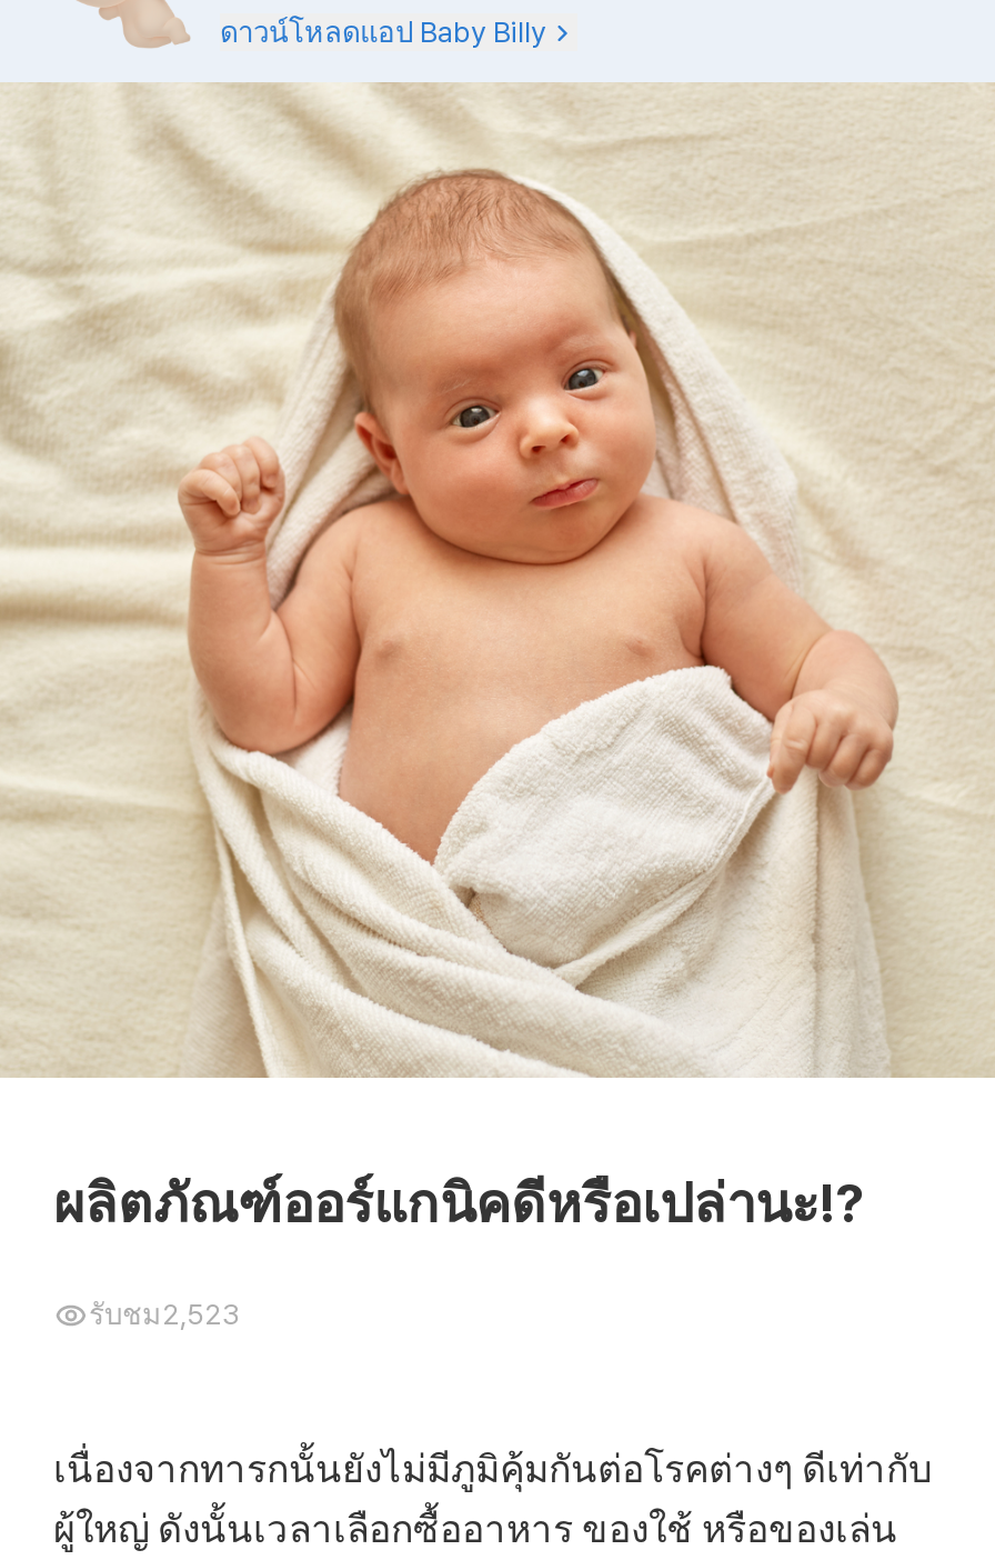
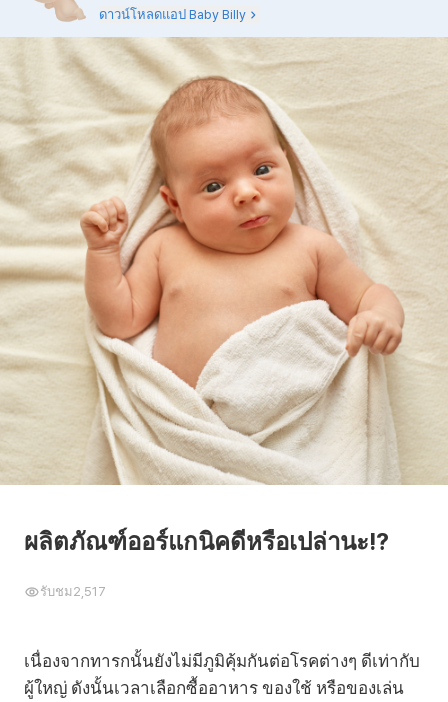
- รับชม2,523
+ รับชม2,517
